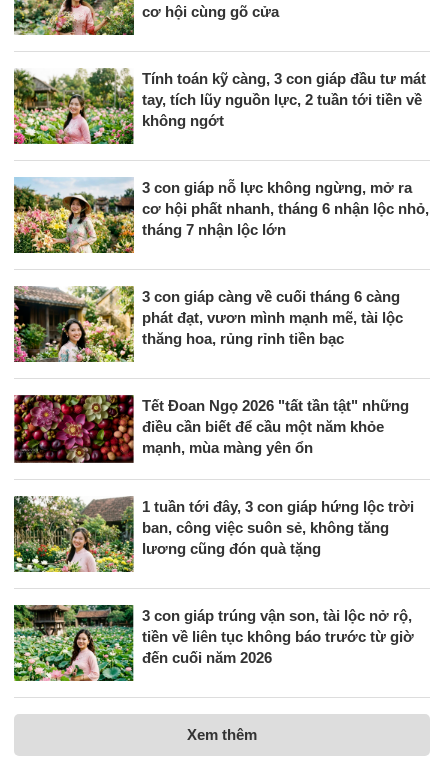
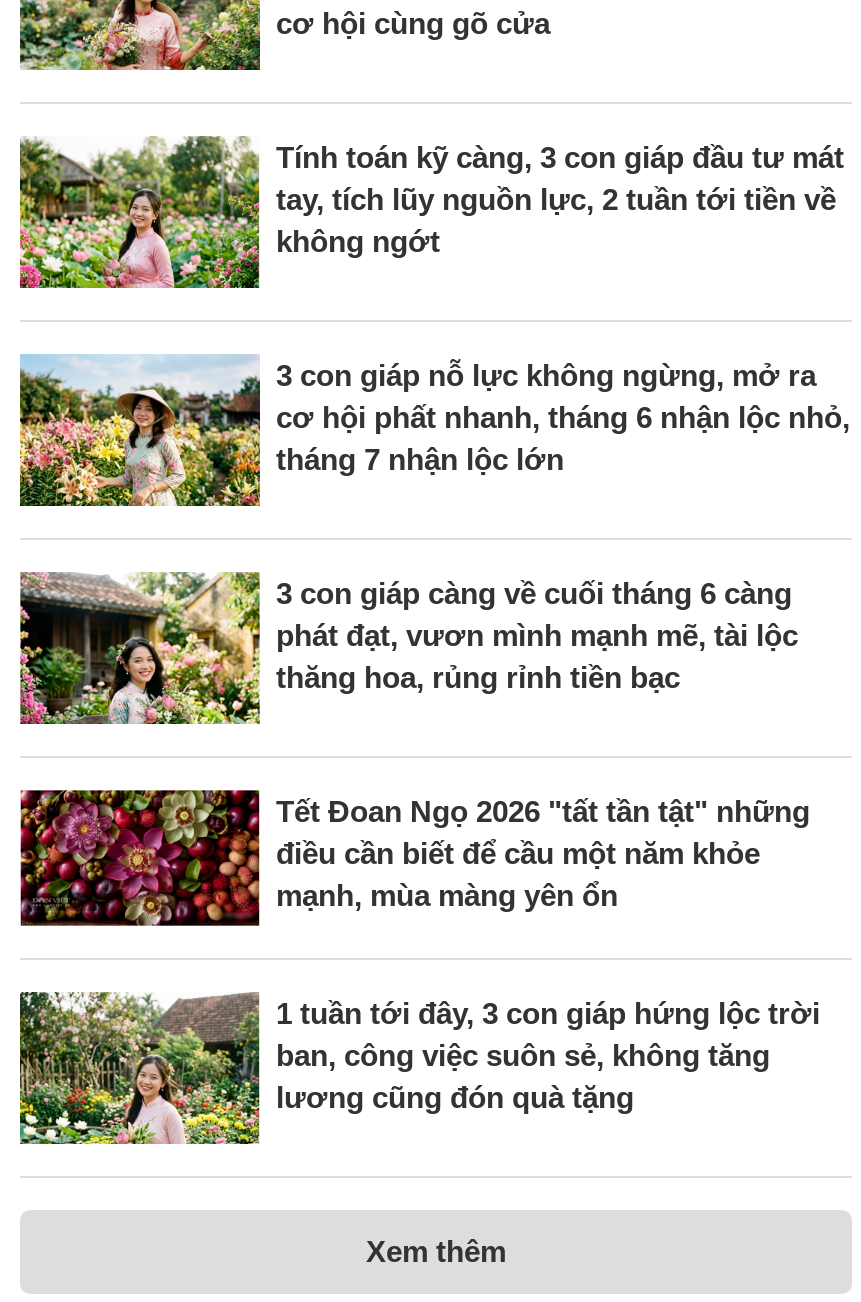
- [image]
- 3 con giáp trúng vận son, tài lộc nở rộ,
- tiền về liên tục không báo trước từ giờ
- đến cuối năm 2026
